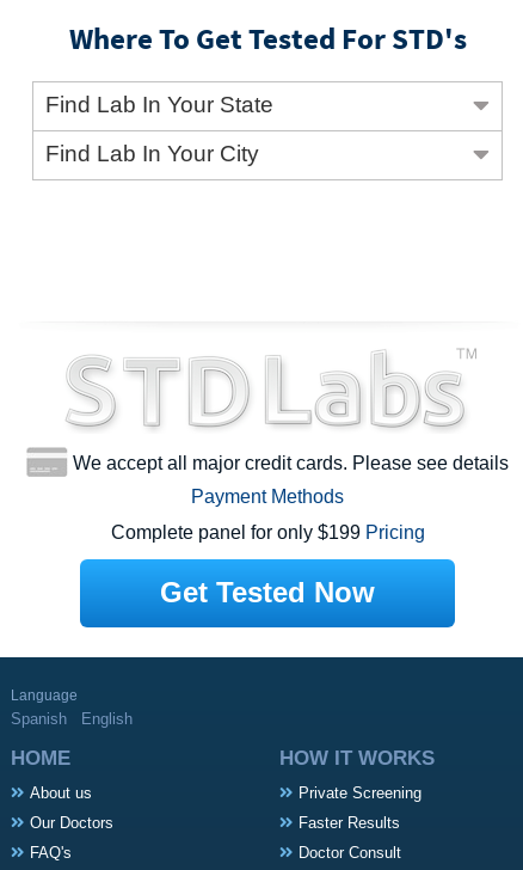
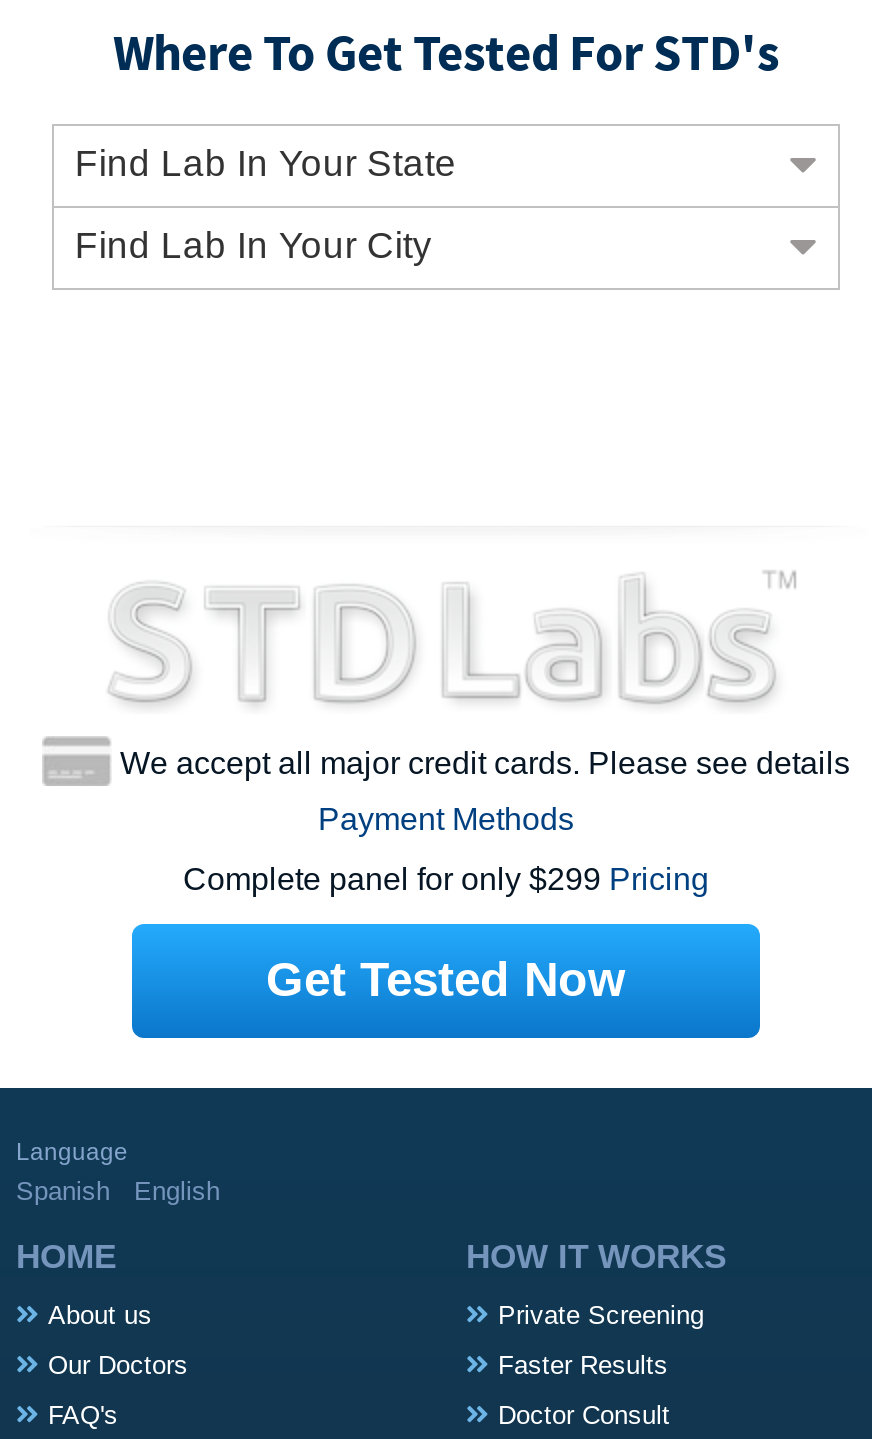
- Complete panel for only $199 Pricing
+ Complete panel for only $299 Pricing
